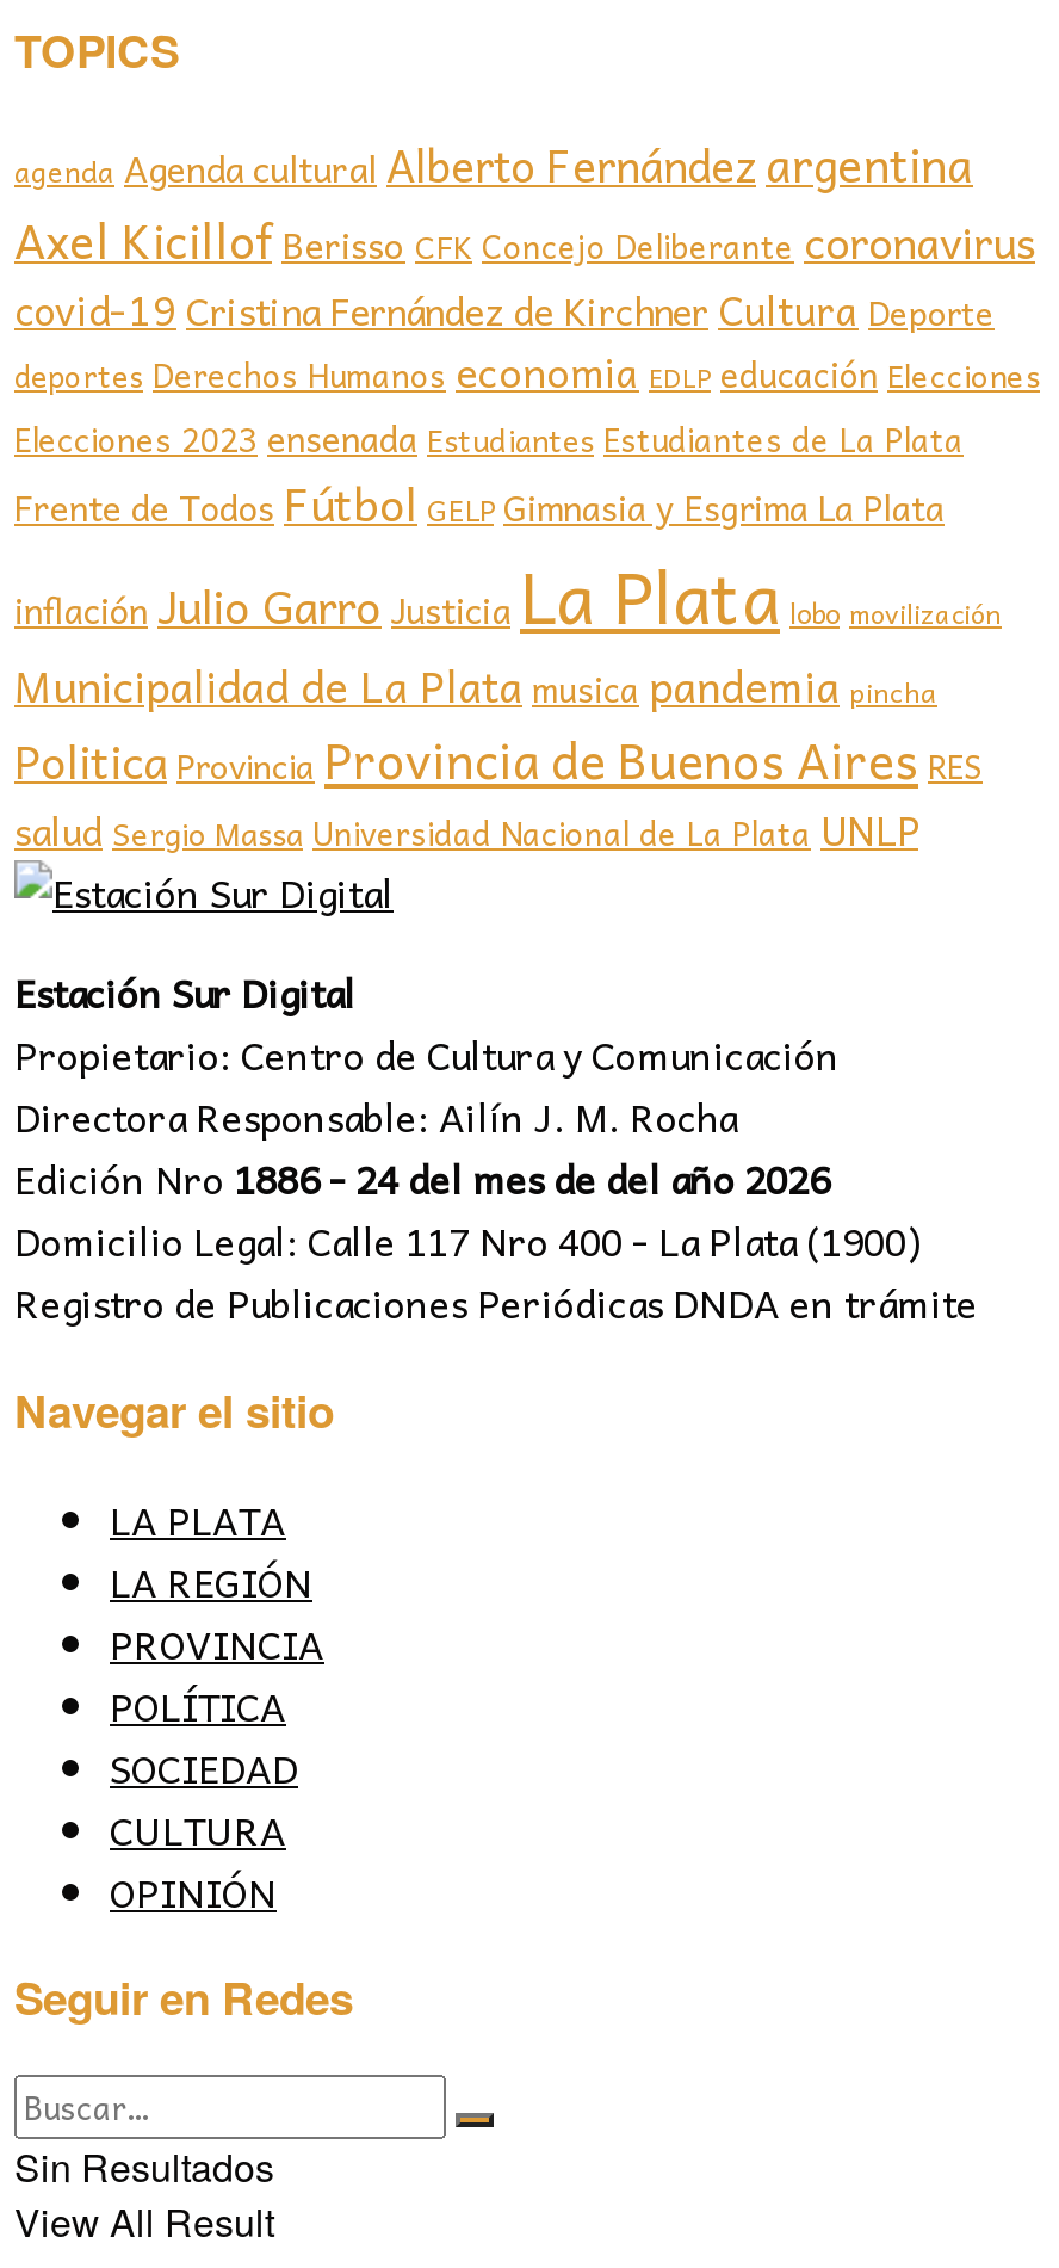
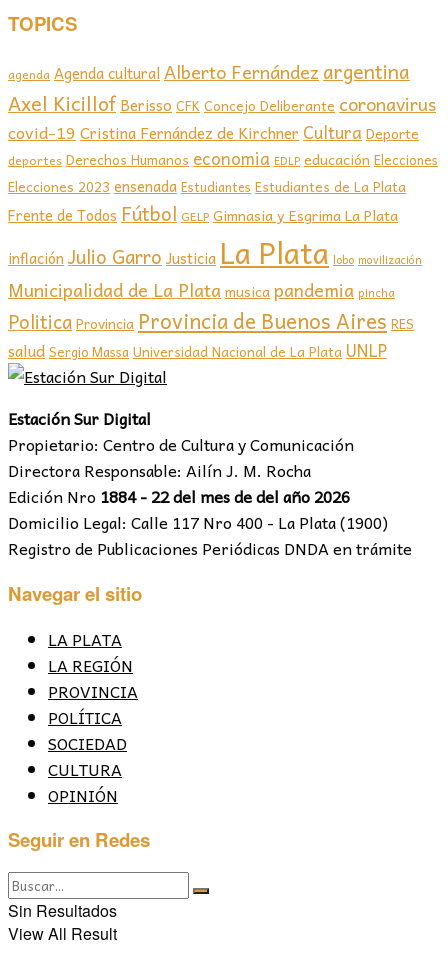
- Edición Nro 1886 - 24 del mes de del año 2026
+ Edición Nro 1884 - 22 del mes de del año 2026
